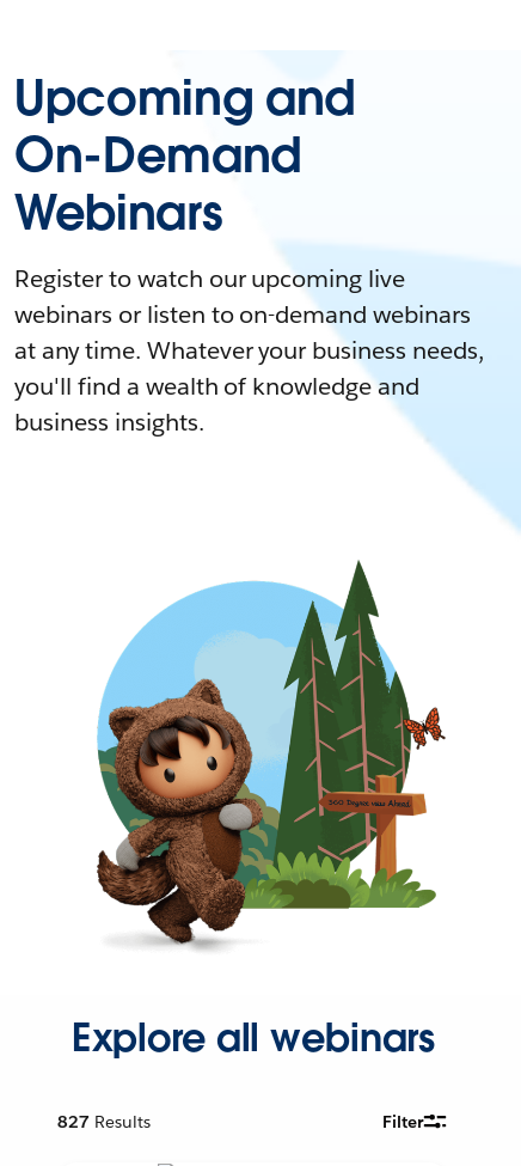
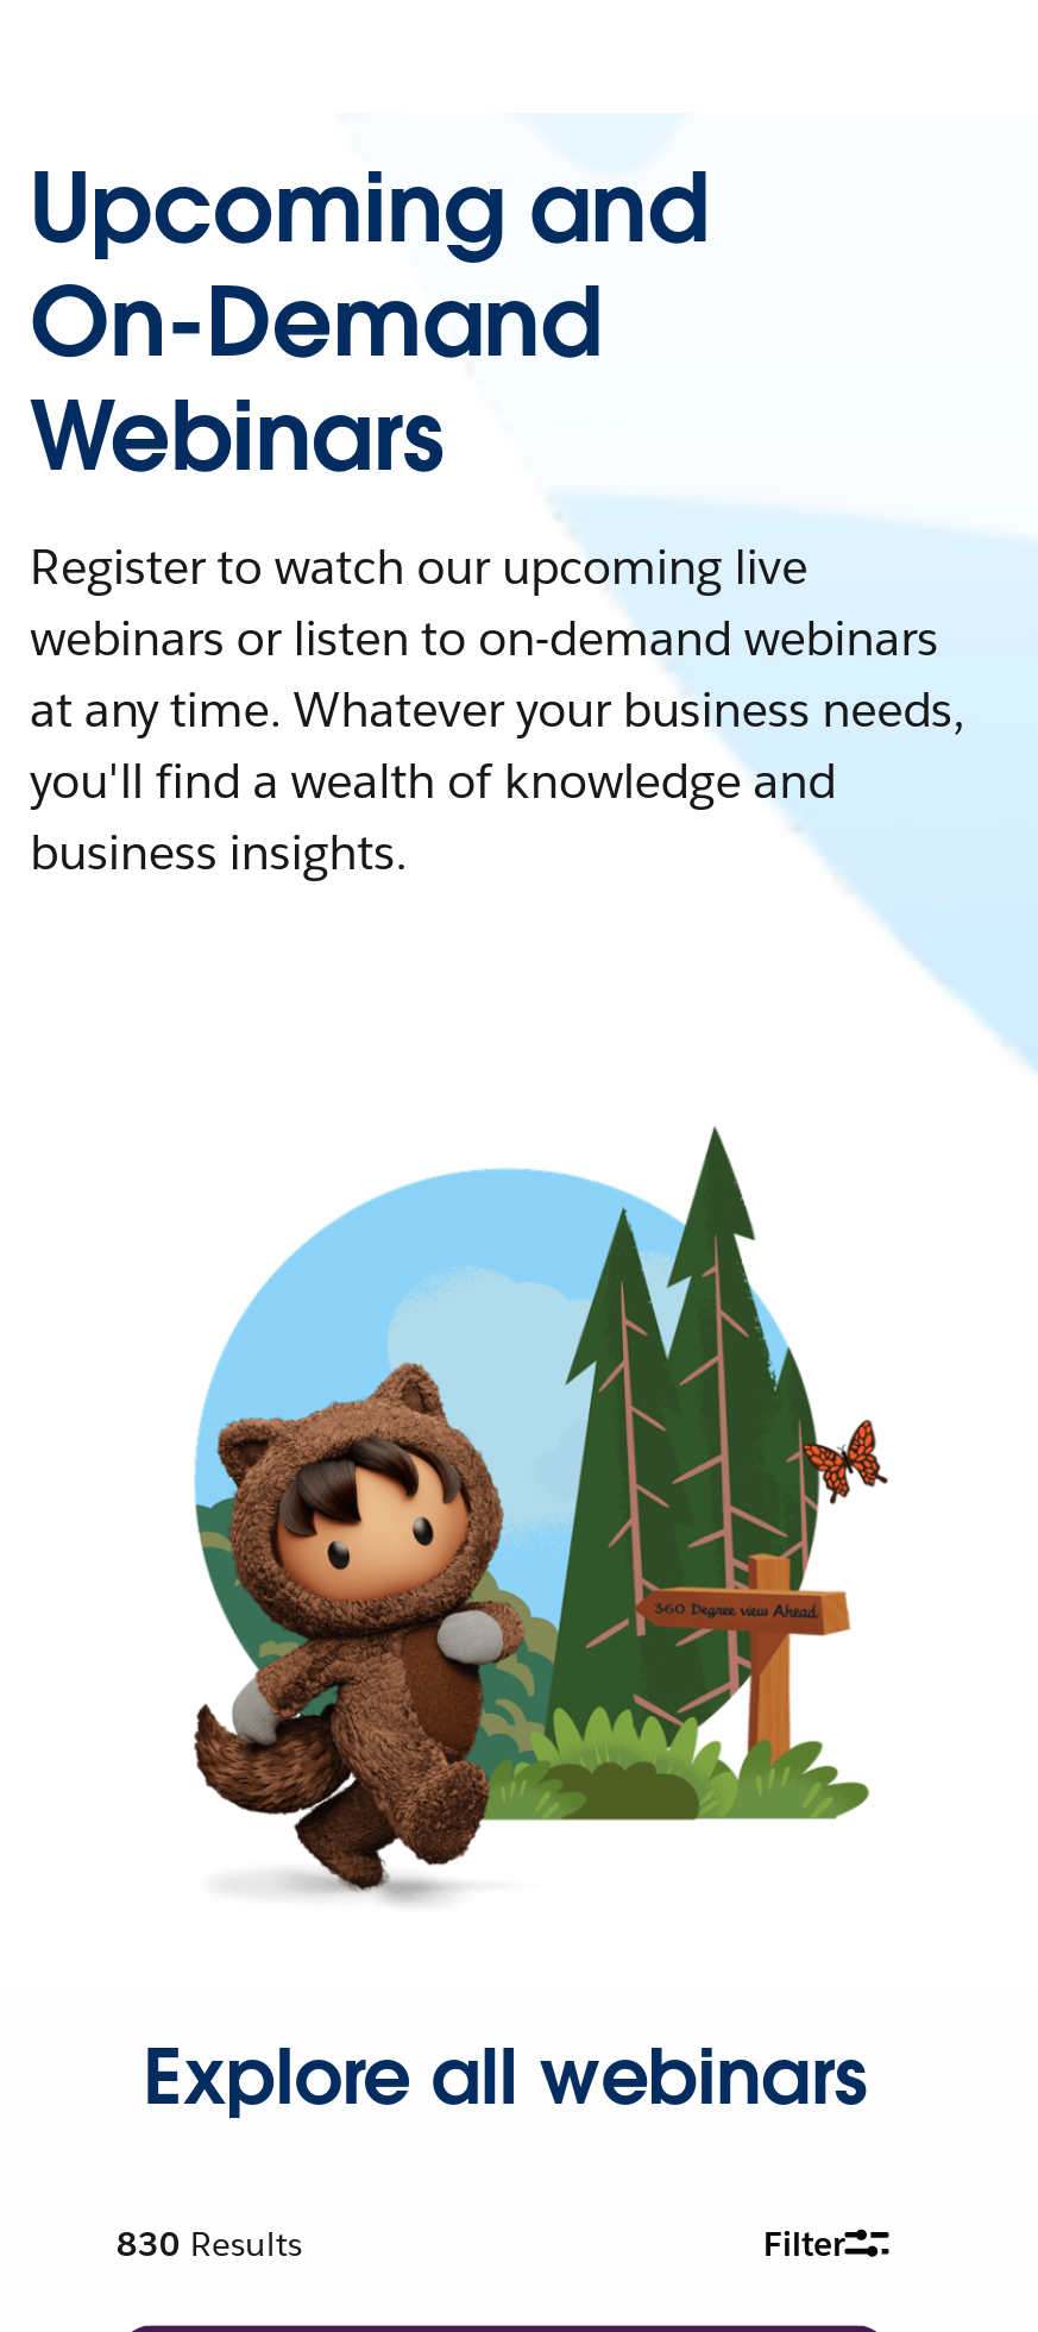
- 827 Results
+ 830 Results
